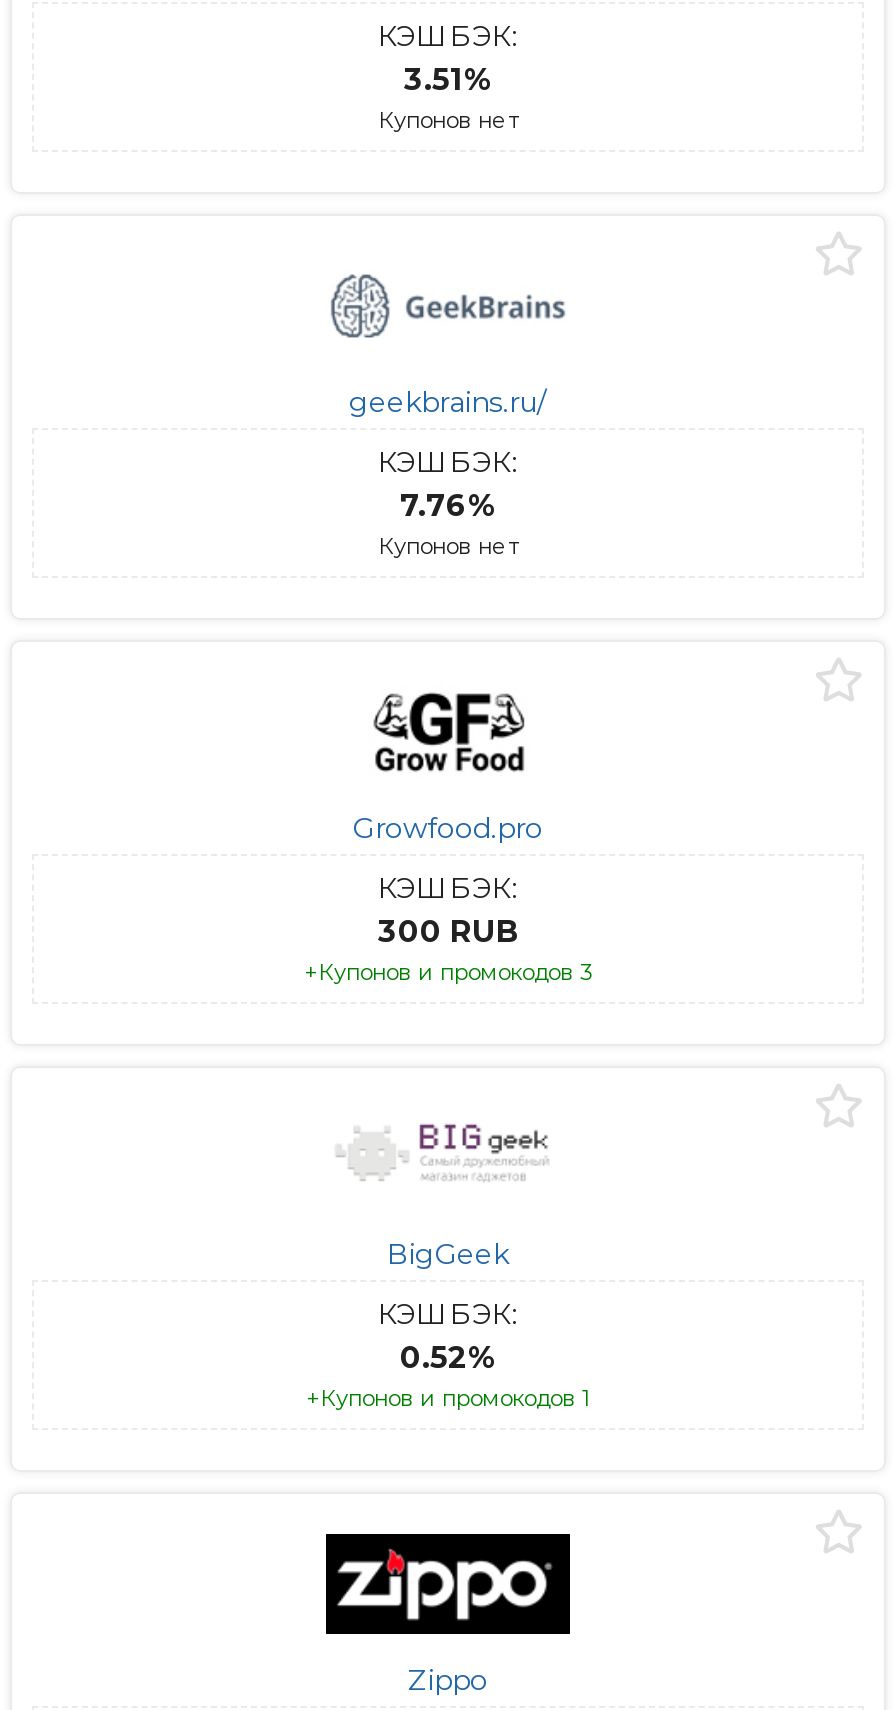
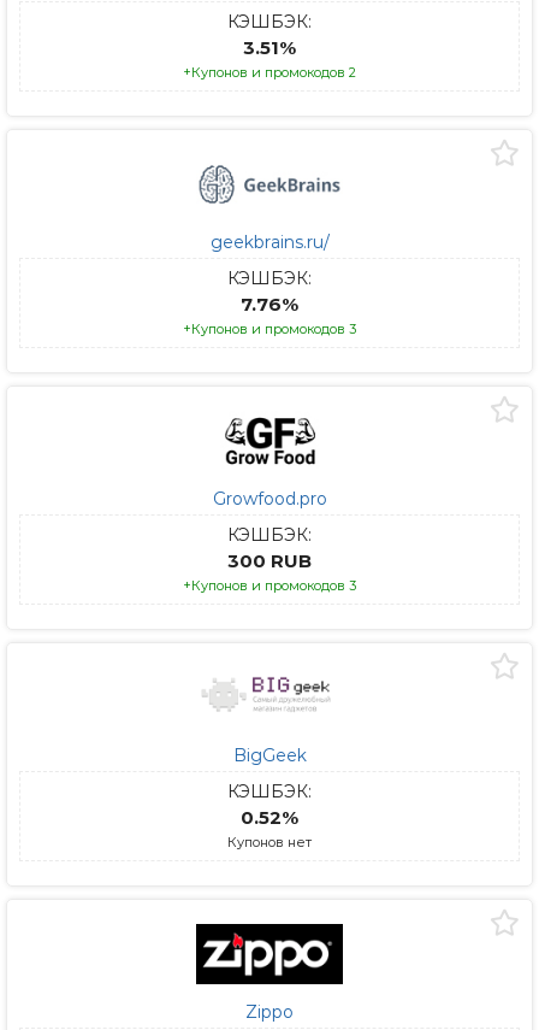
- Купонов нет
+ +Купонов и промокодов 2

- Купонов нет
+ +Купонов и промокодов 3

- +Купонов и промокодов 1
+ Купонов нет
